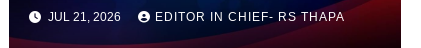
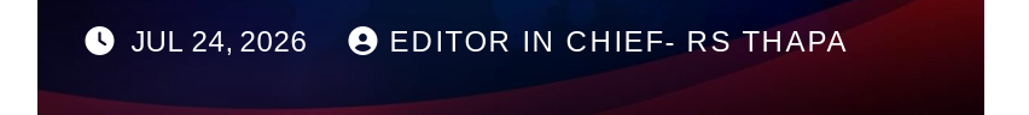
- JUL 21, 2026
+ JUL 24, 2026
